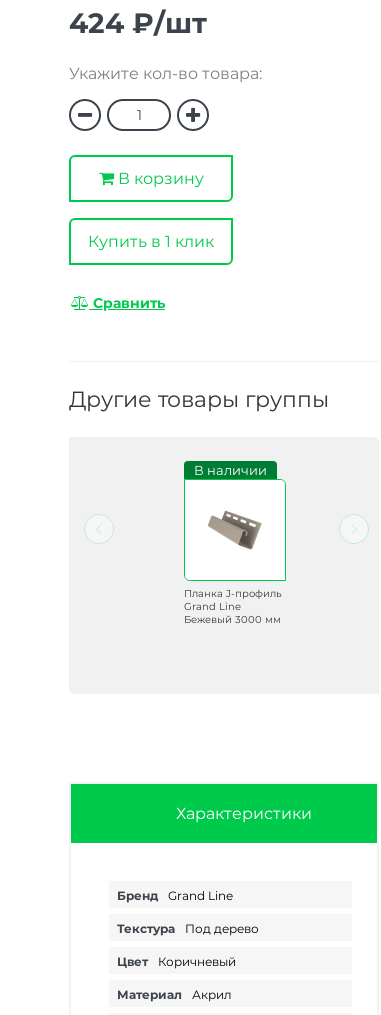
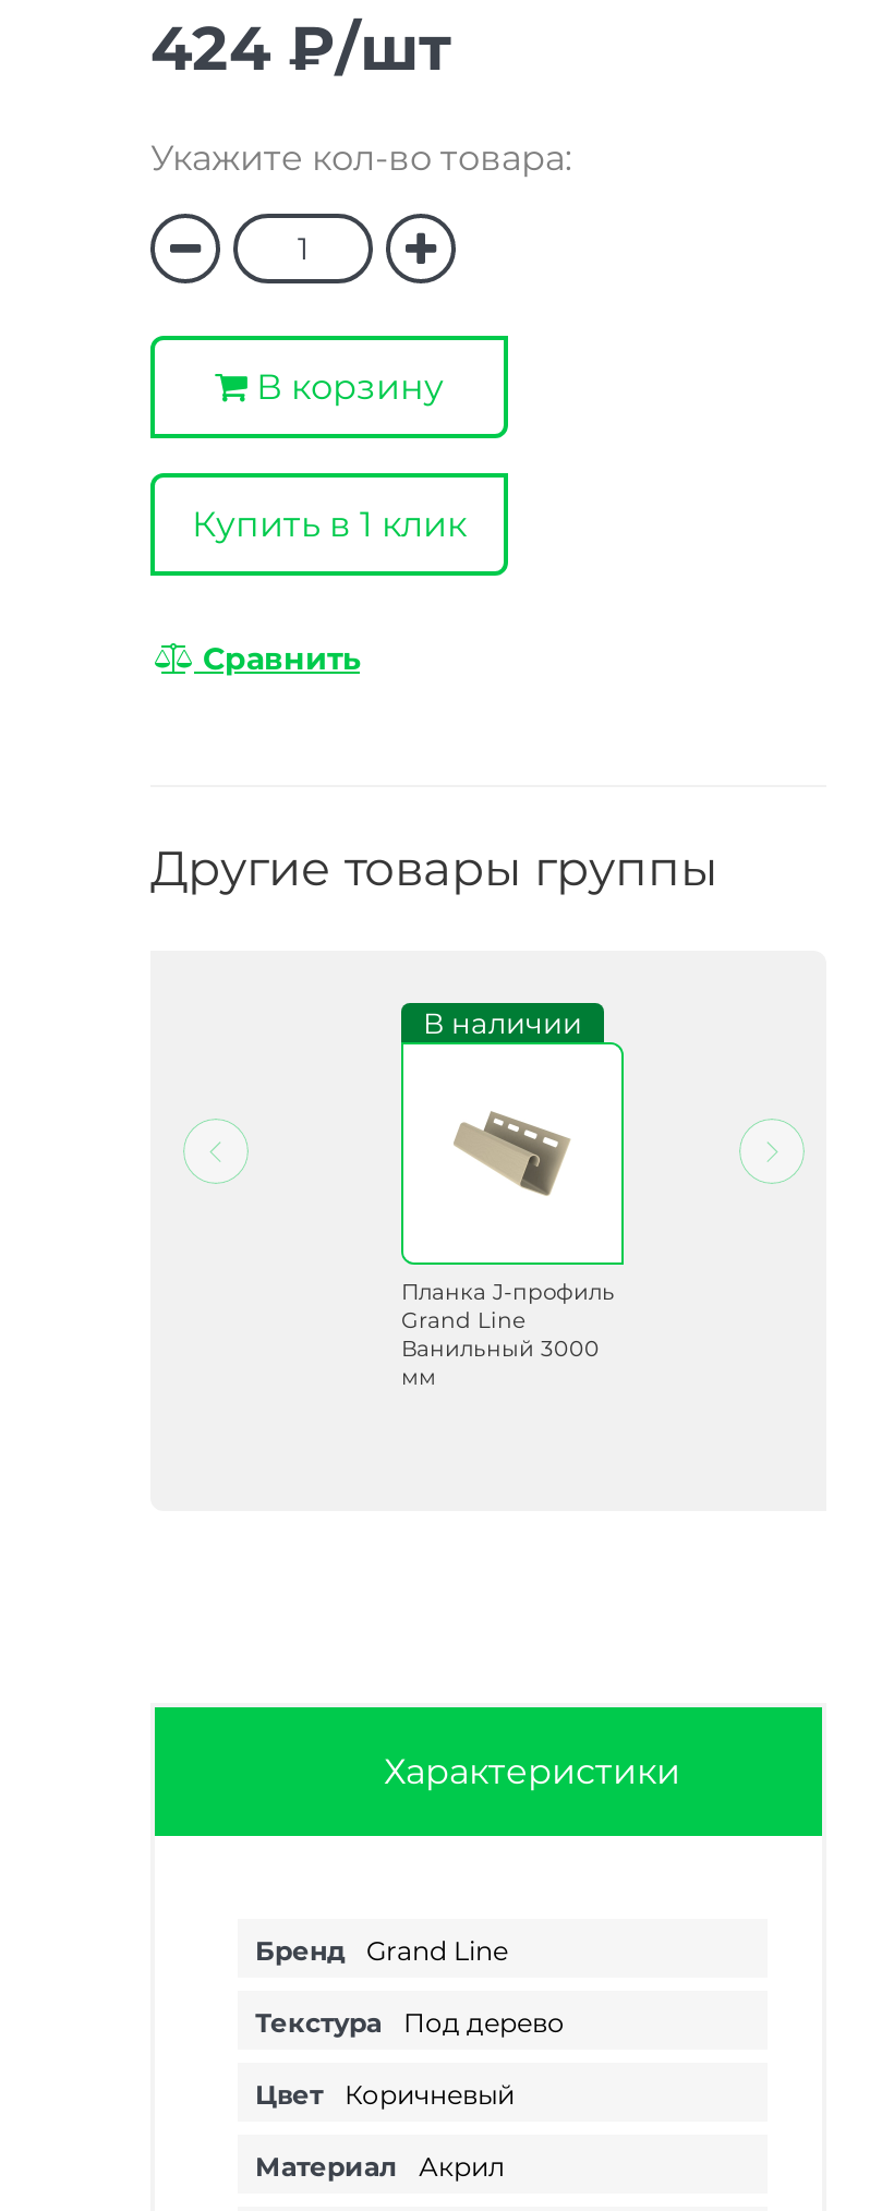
- Бежевый 3000 мм
+ Ванильный 3000
+ мм
